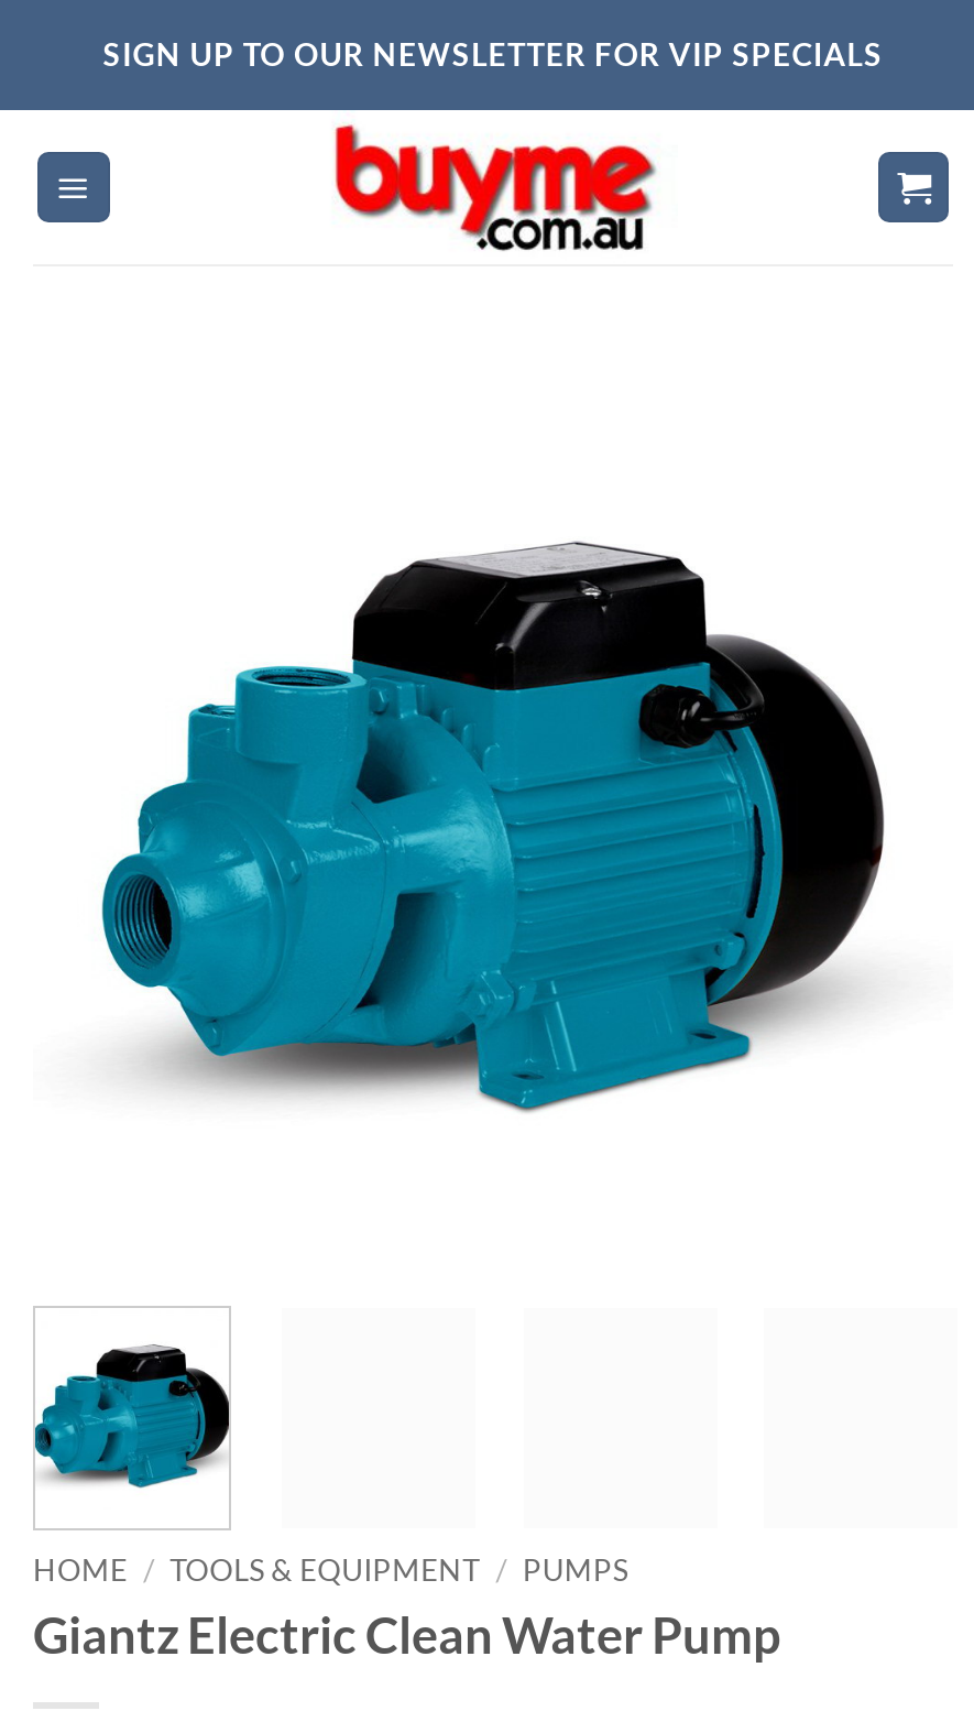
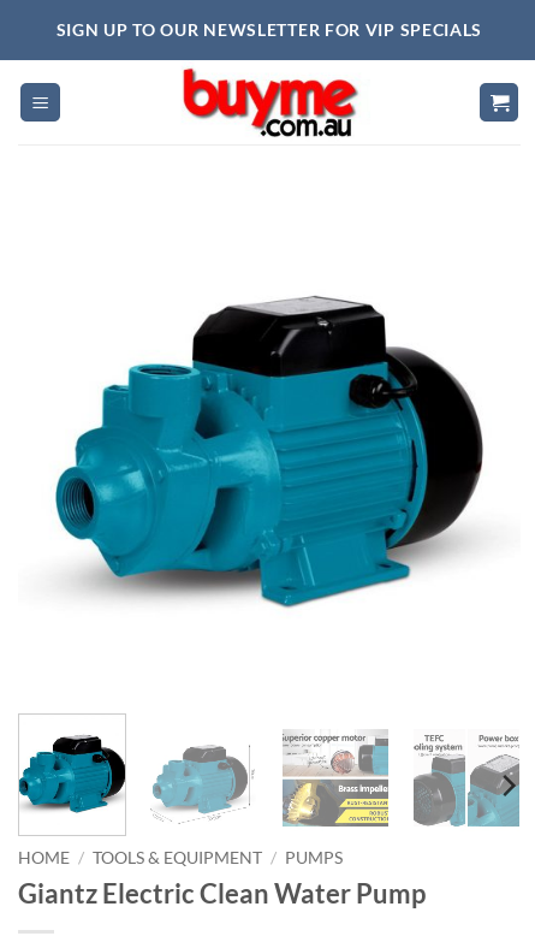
+ [image]

+ [image]

+ [image]
